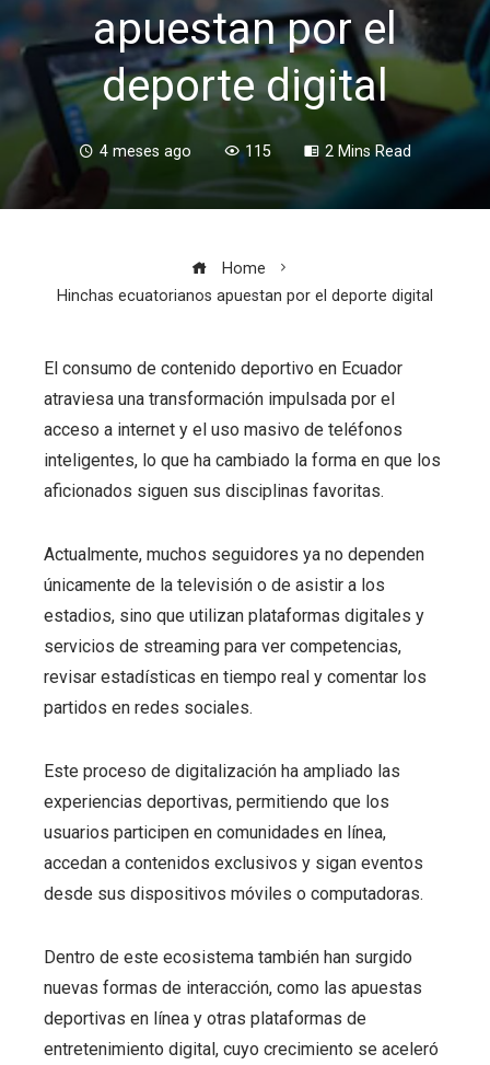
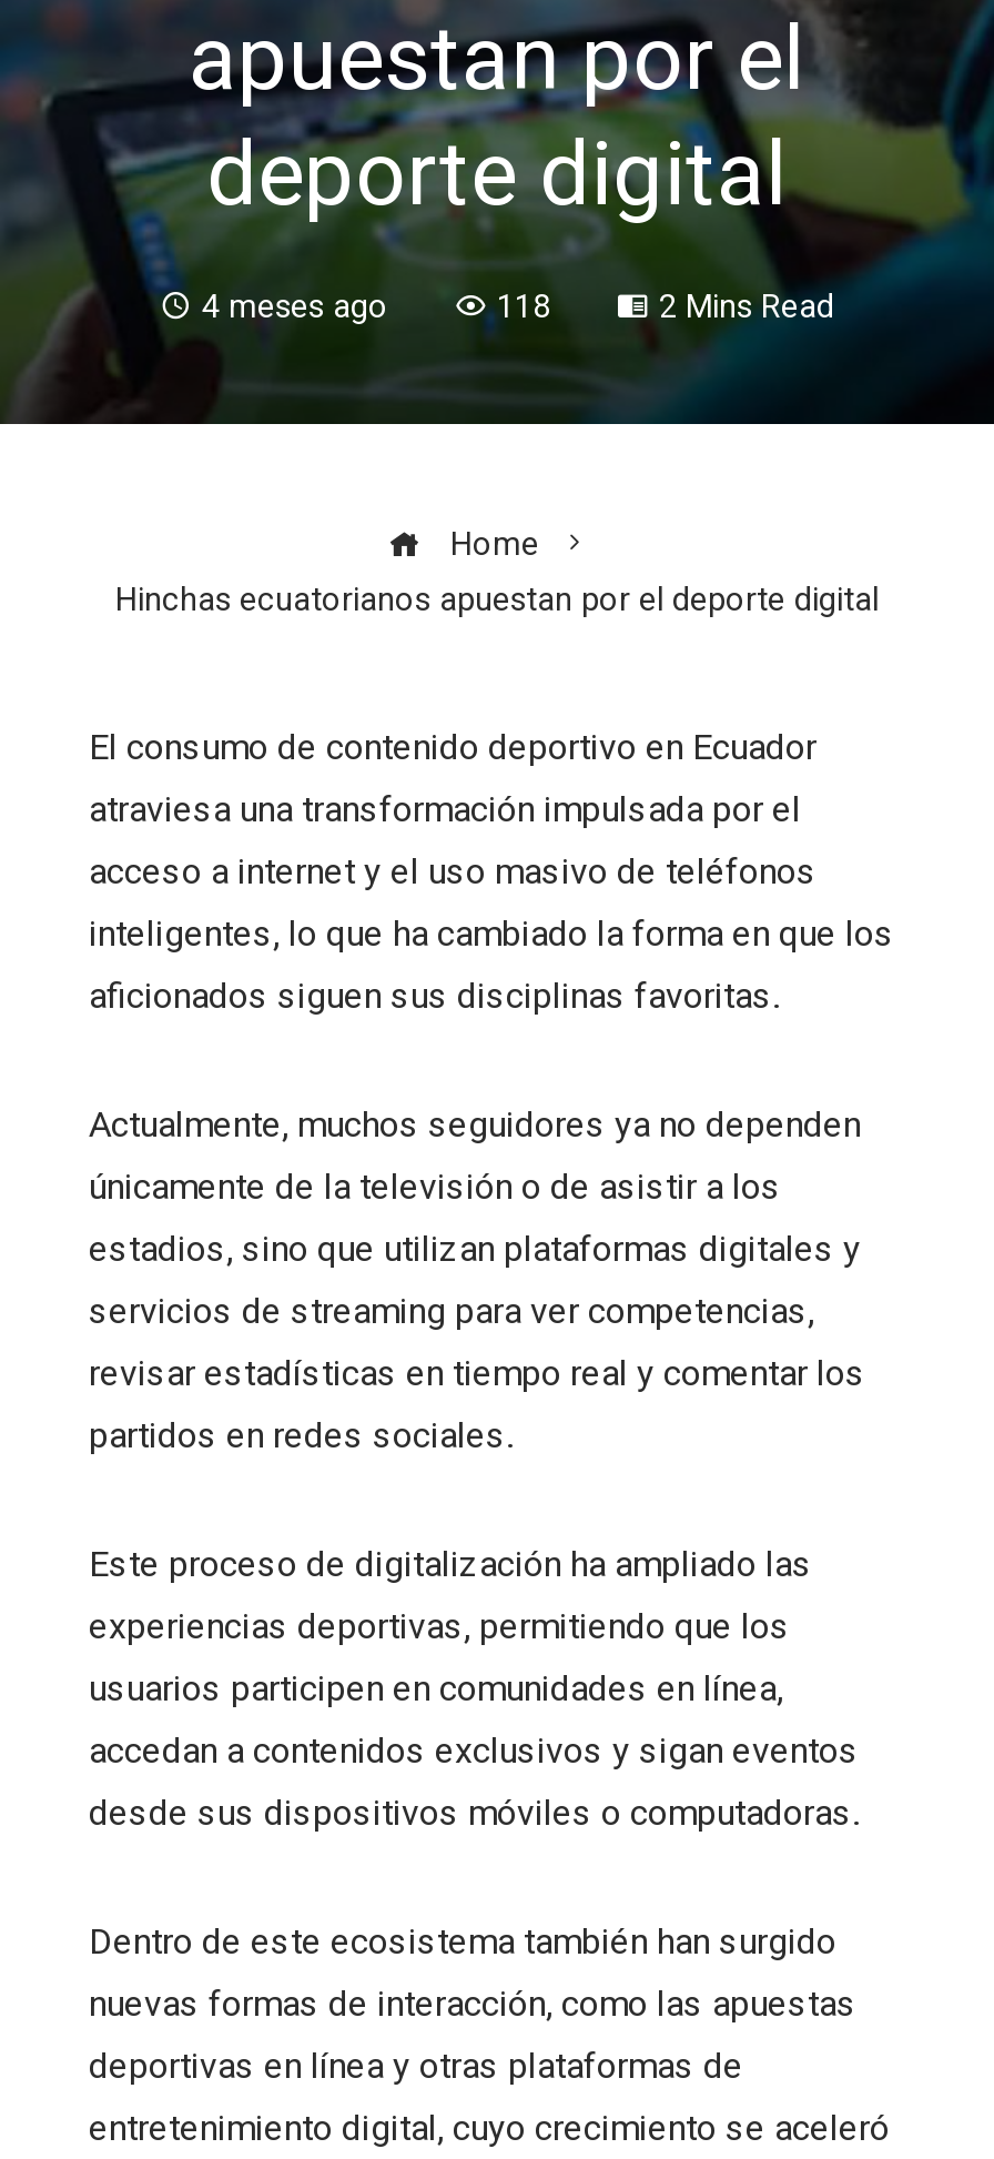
- 115
+ 118
